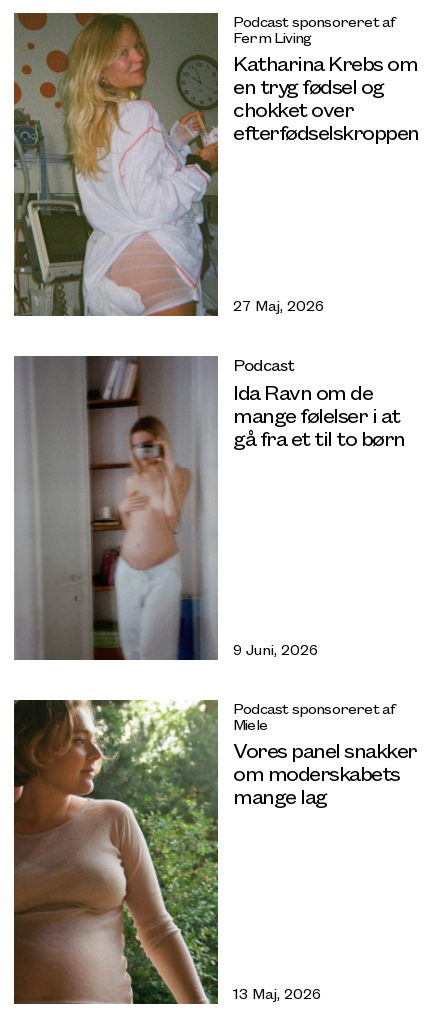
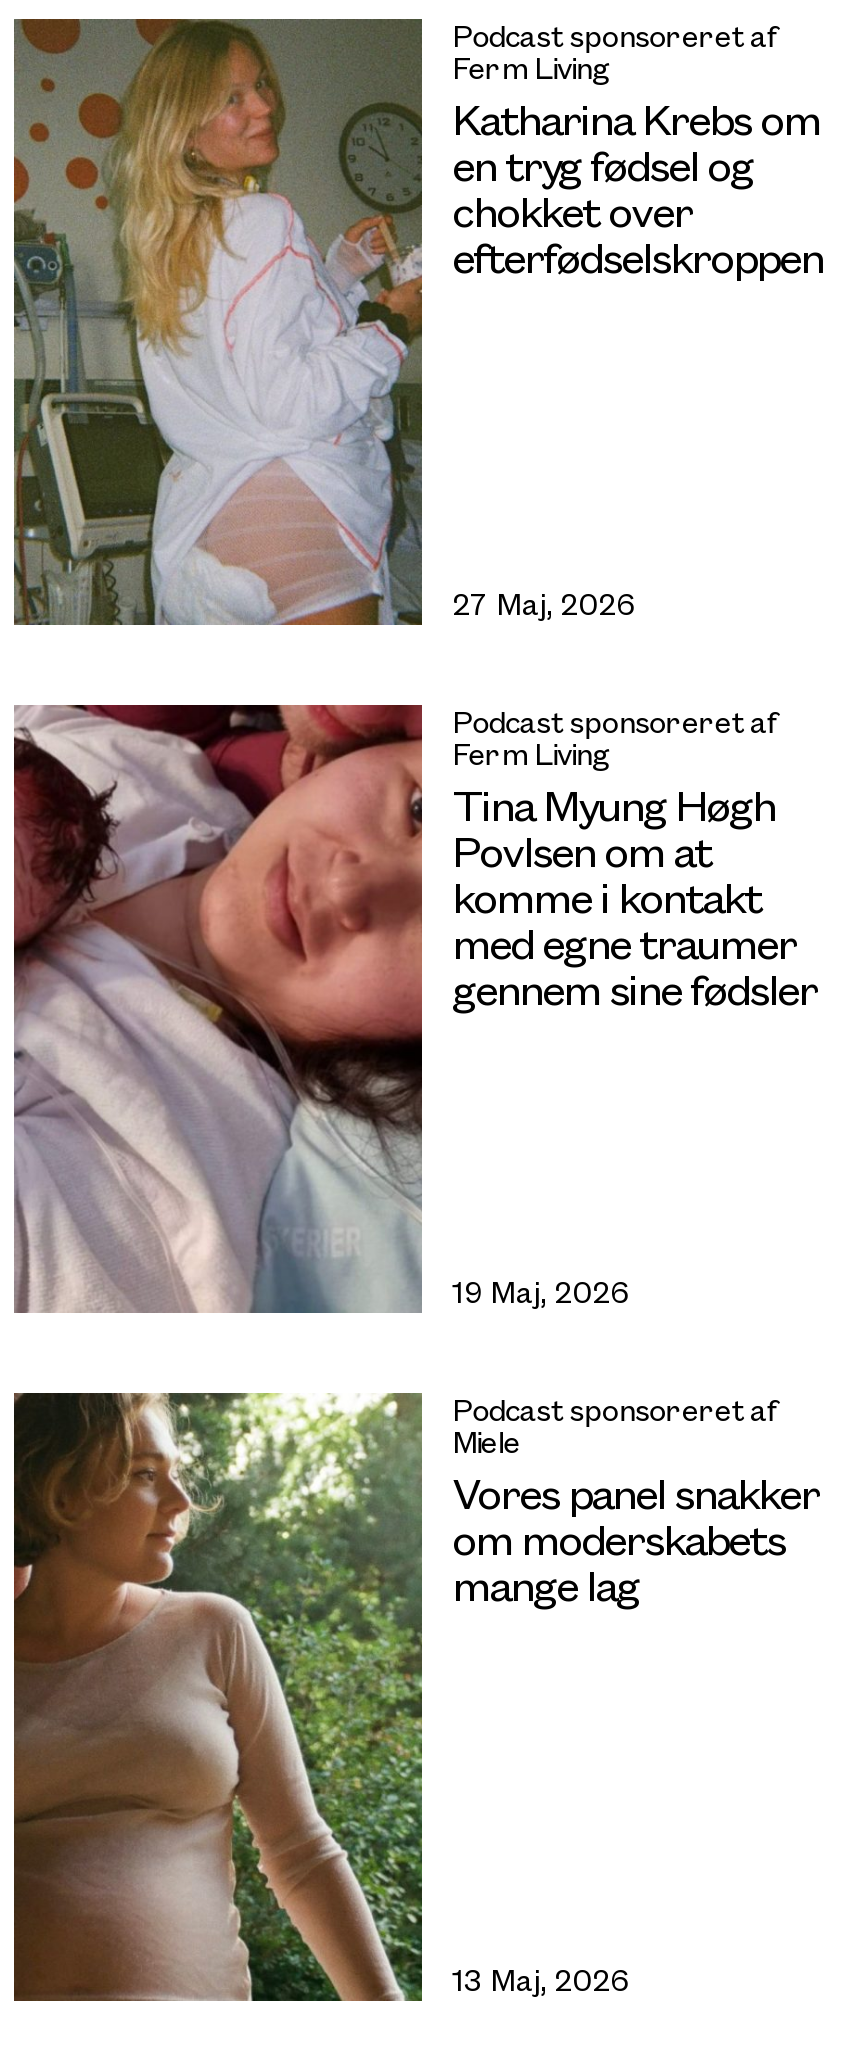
- [image]
- Podcast
- Ida Ravn om de
- mange følelser i at
- gå fra et til to børn
+ [image]
+ Podcast sponsoreret af
+ Ferm Living
+ Tina Myung Høgh
+ Povlsen om at
+ komme i kontakt
+ med egne traumer
+ gennem sine fødsler

- 9 Juni, 2026
+ 19 Maj, 2026
